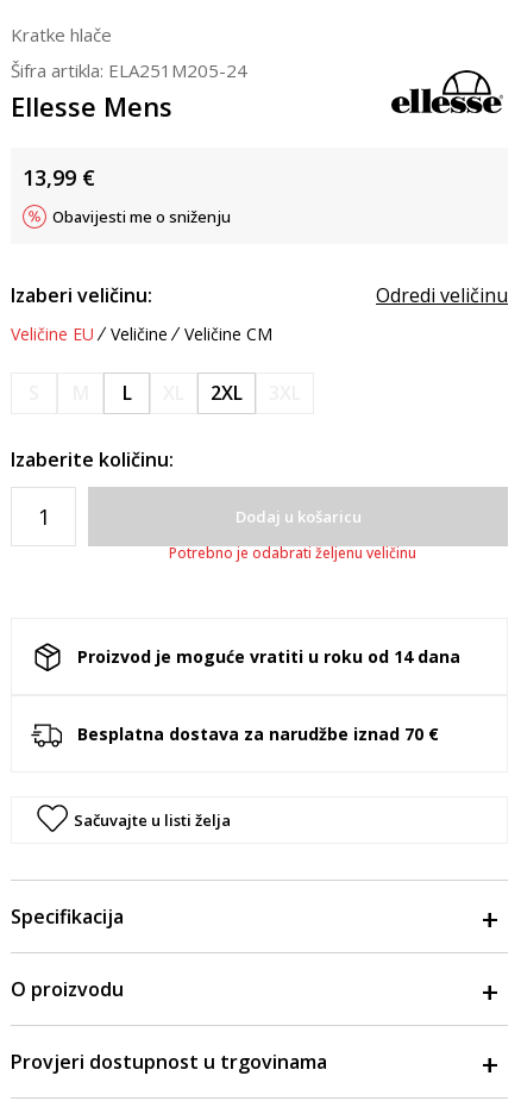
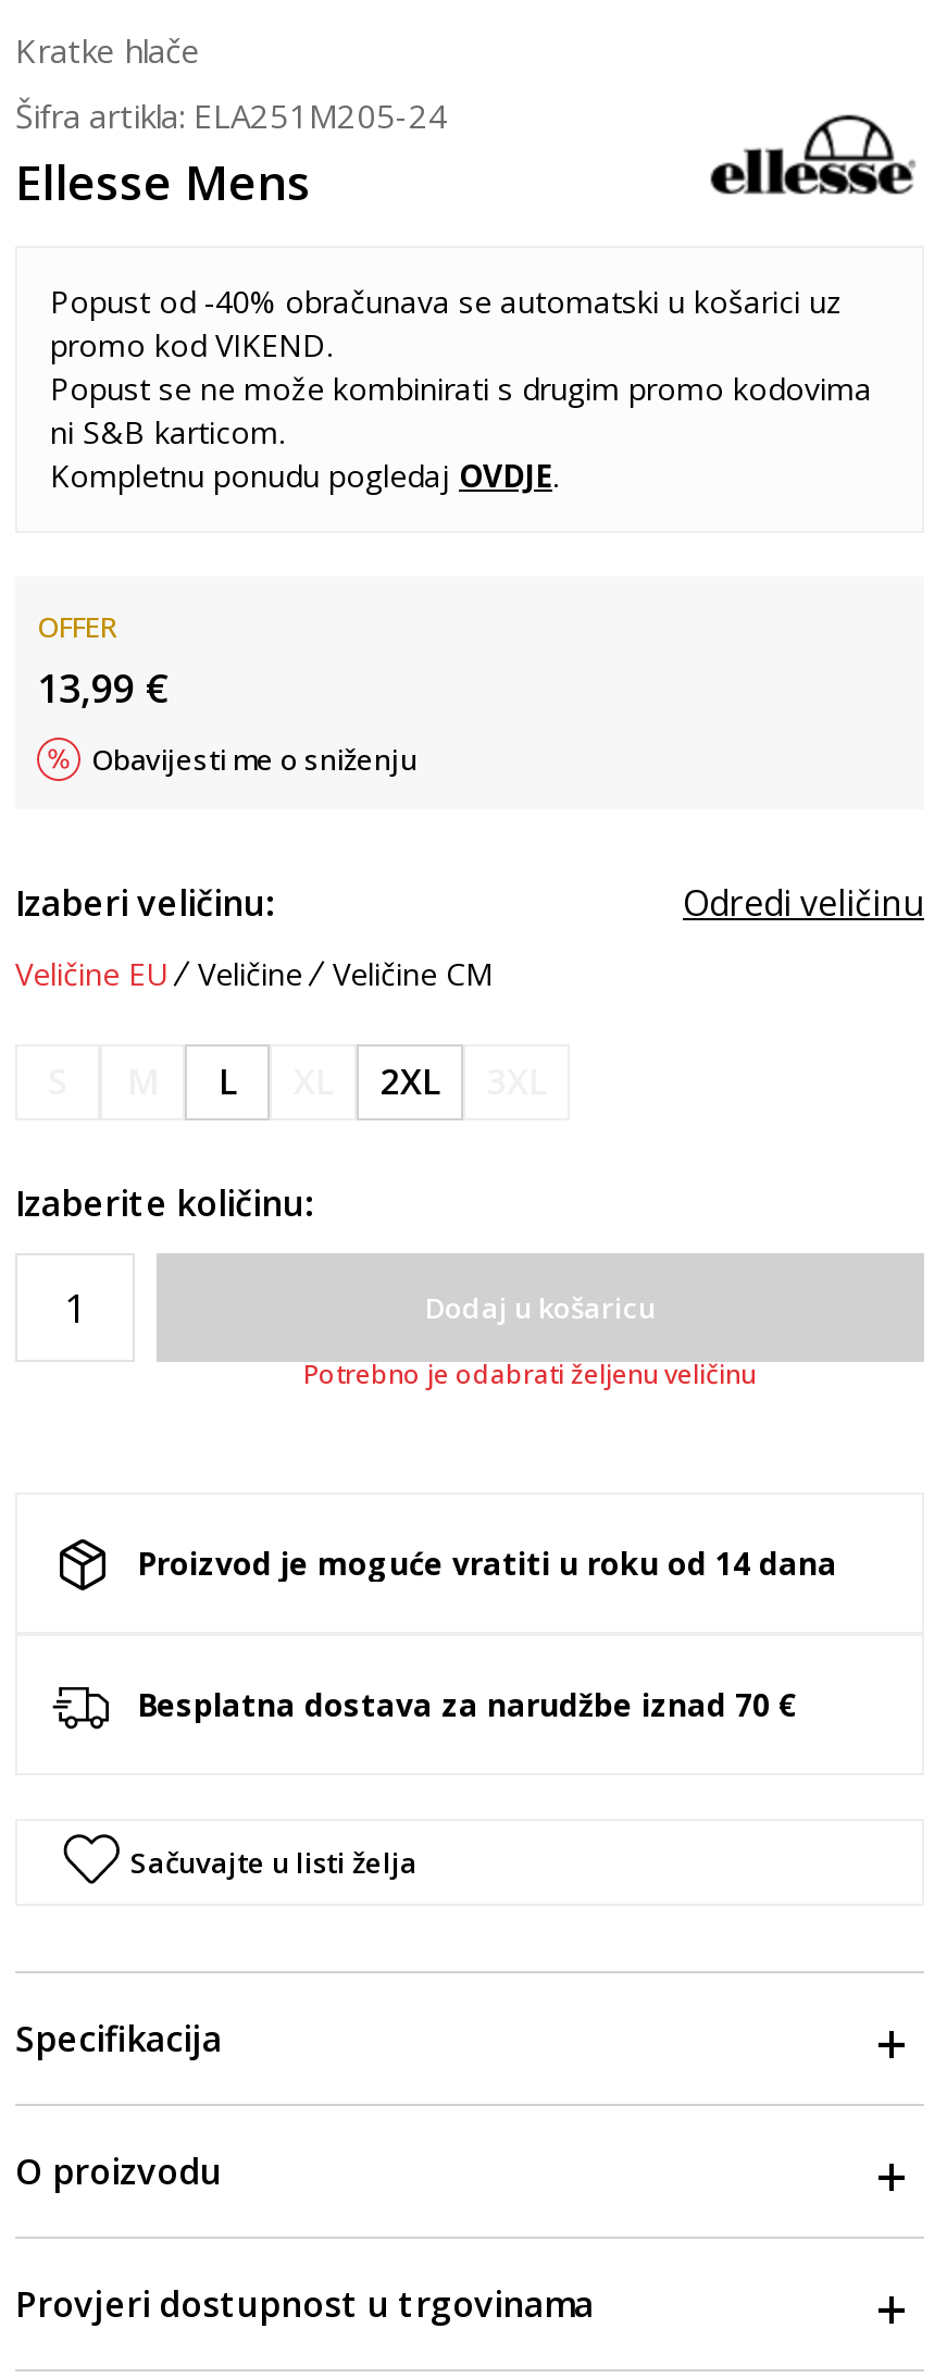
+ OFFER

+ Popust od -40% obračunava se automatski u košarici uz
+ promo kod VIKEND.
+ Popust se ne može kombinirati s drugim promo kodovima
+ ni S&B karticom.
+ Kompletnu ponudu pogledaj OVDJE.
